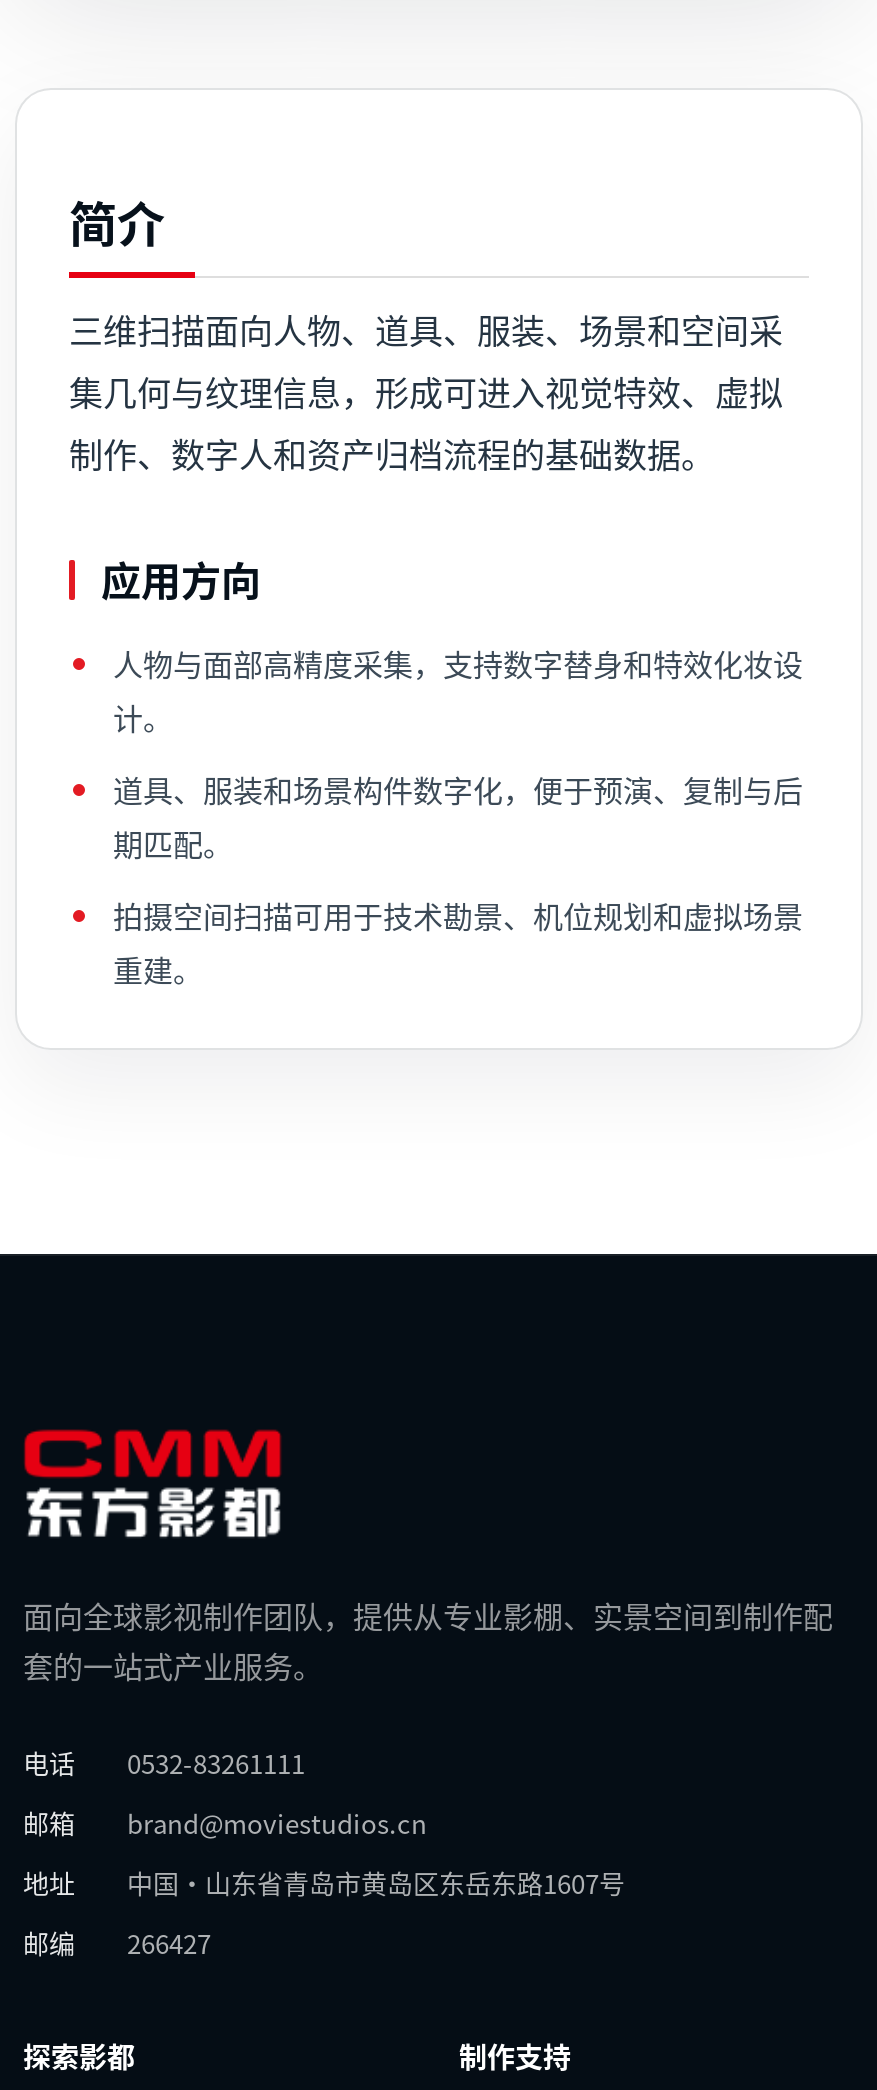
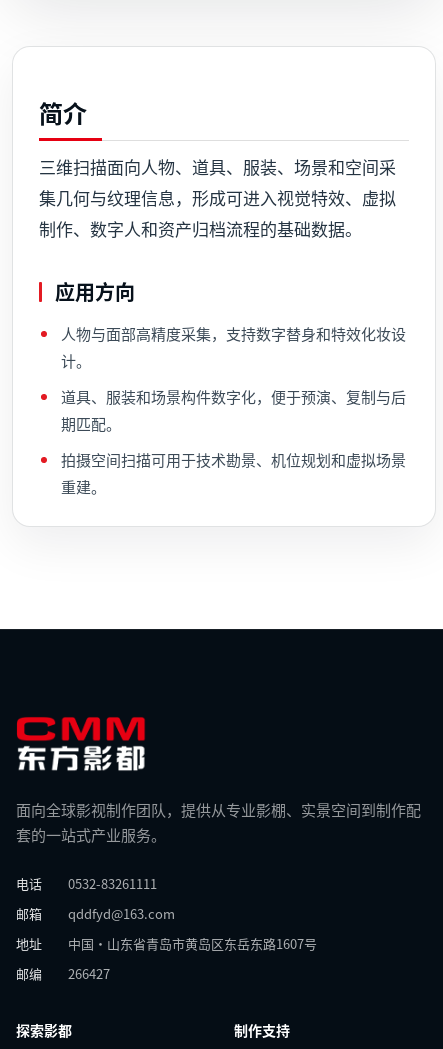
- brand@moviestudios.cn
+ qddfyd@163.com
